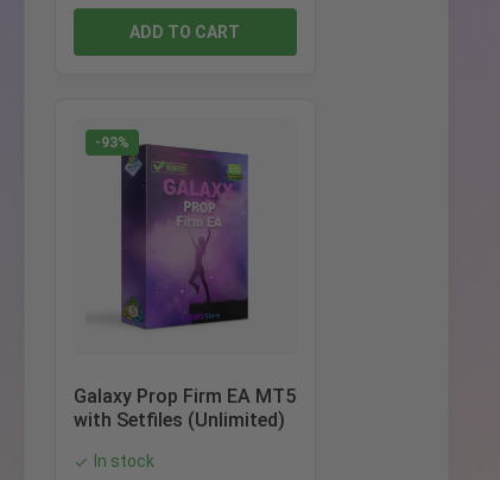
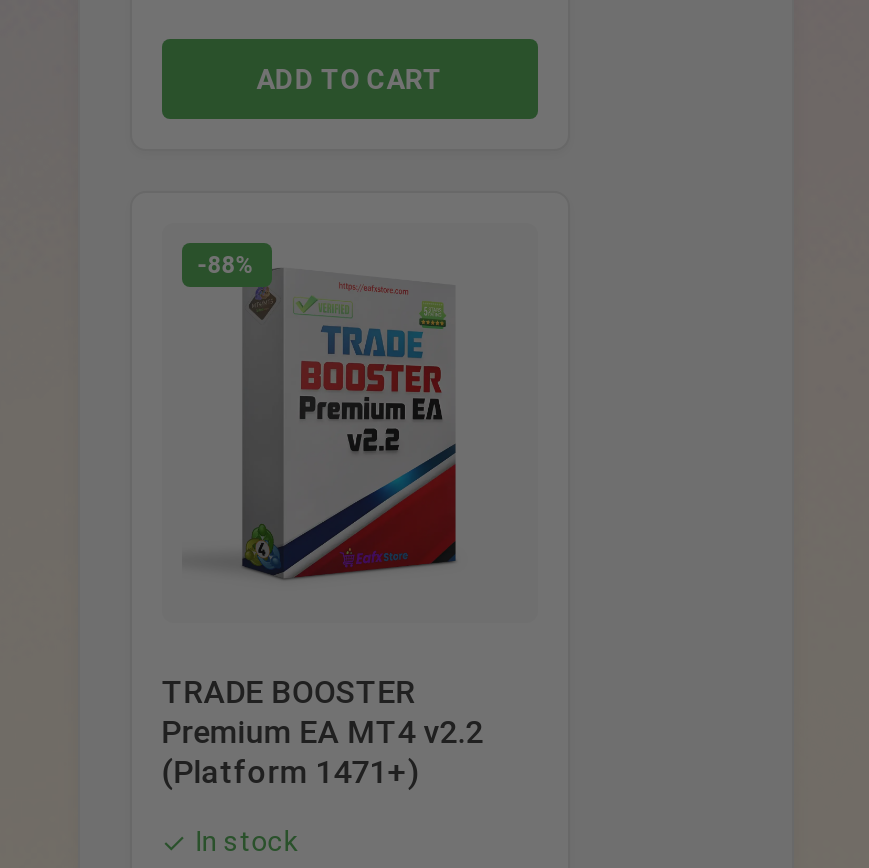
- [image]
- -93%
+ [image]
+ -88%

- Galaxy Prop Firm EA MT5
- with Setfiles (Unlimited)
+ TRADE BOOSTER
+ Premium EA MT4 v2.2
+ (Platform 1471+)
